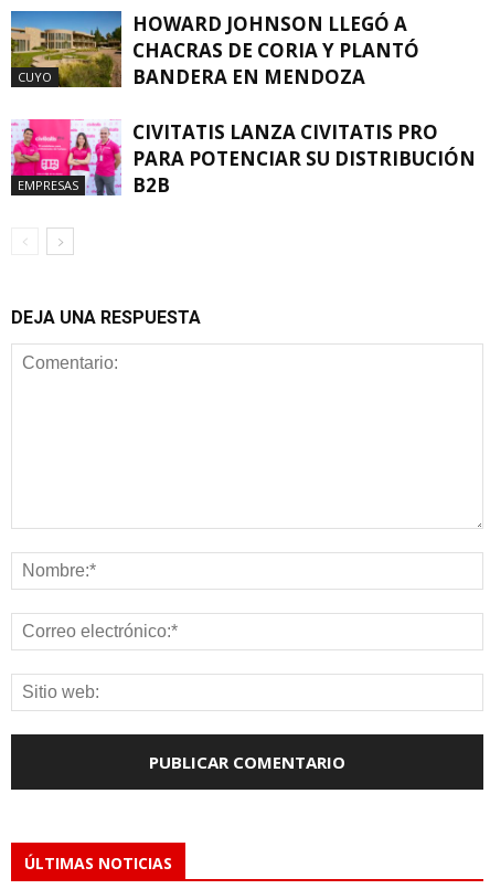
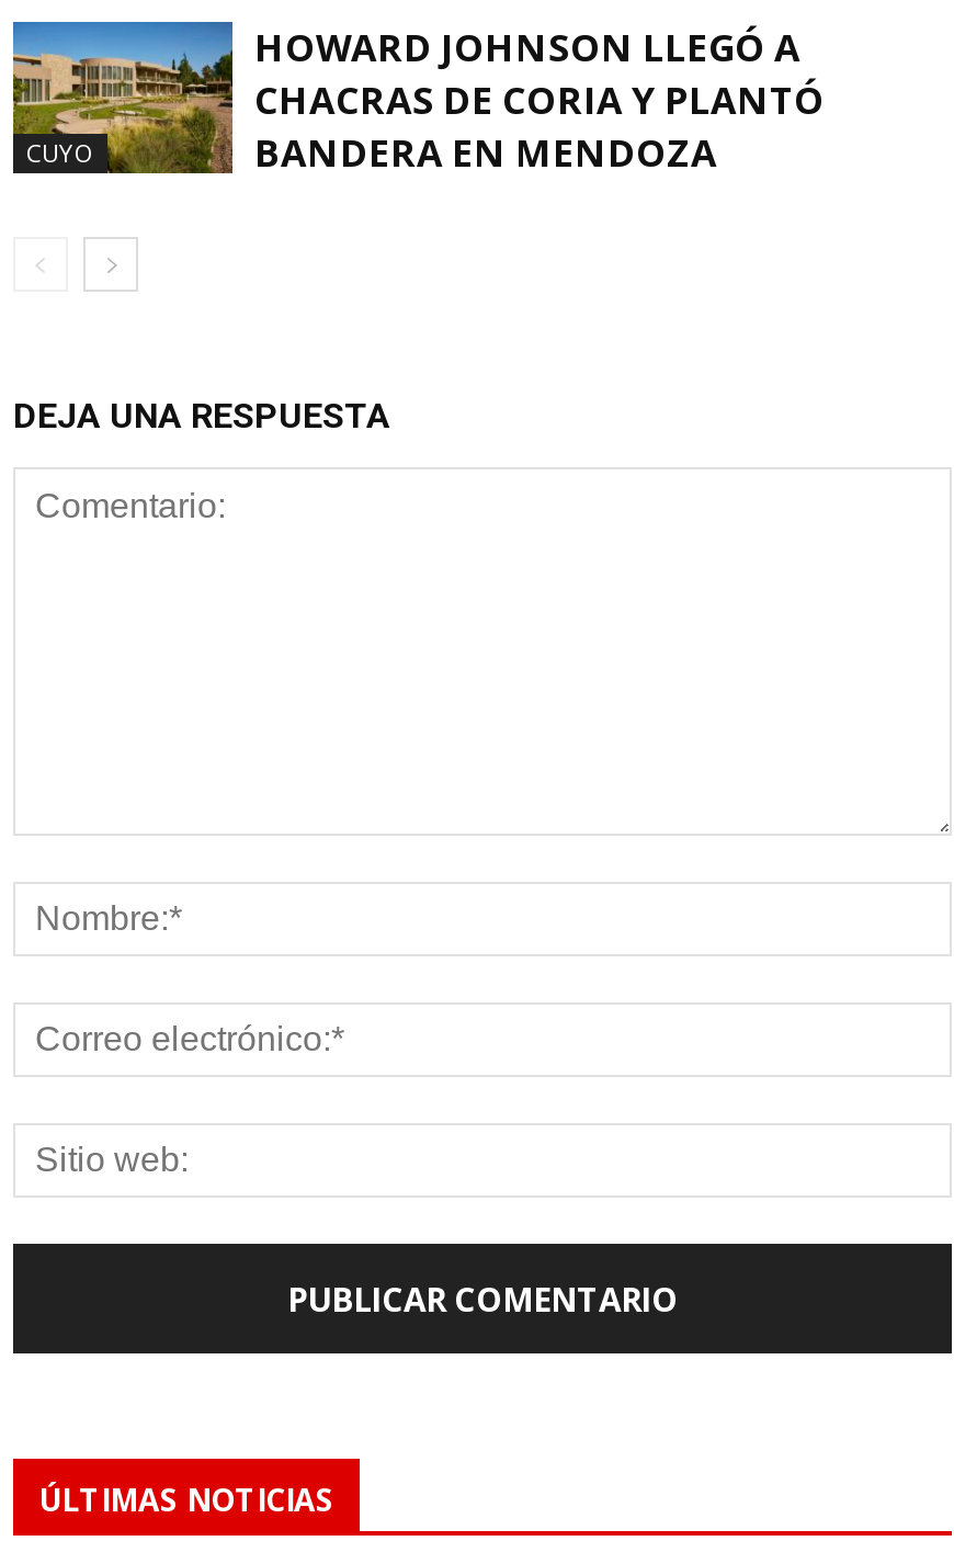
- [image]
- EMPRESAS

- CIVITATIS LANZA CIVITATIS PRO
- PARA POTENCIAR SU DISTRIBUCIÓN
- B2B
